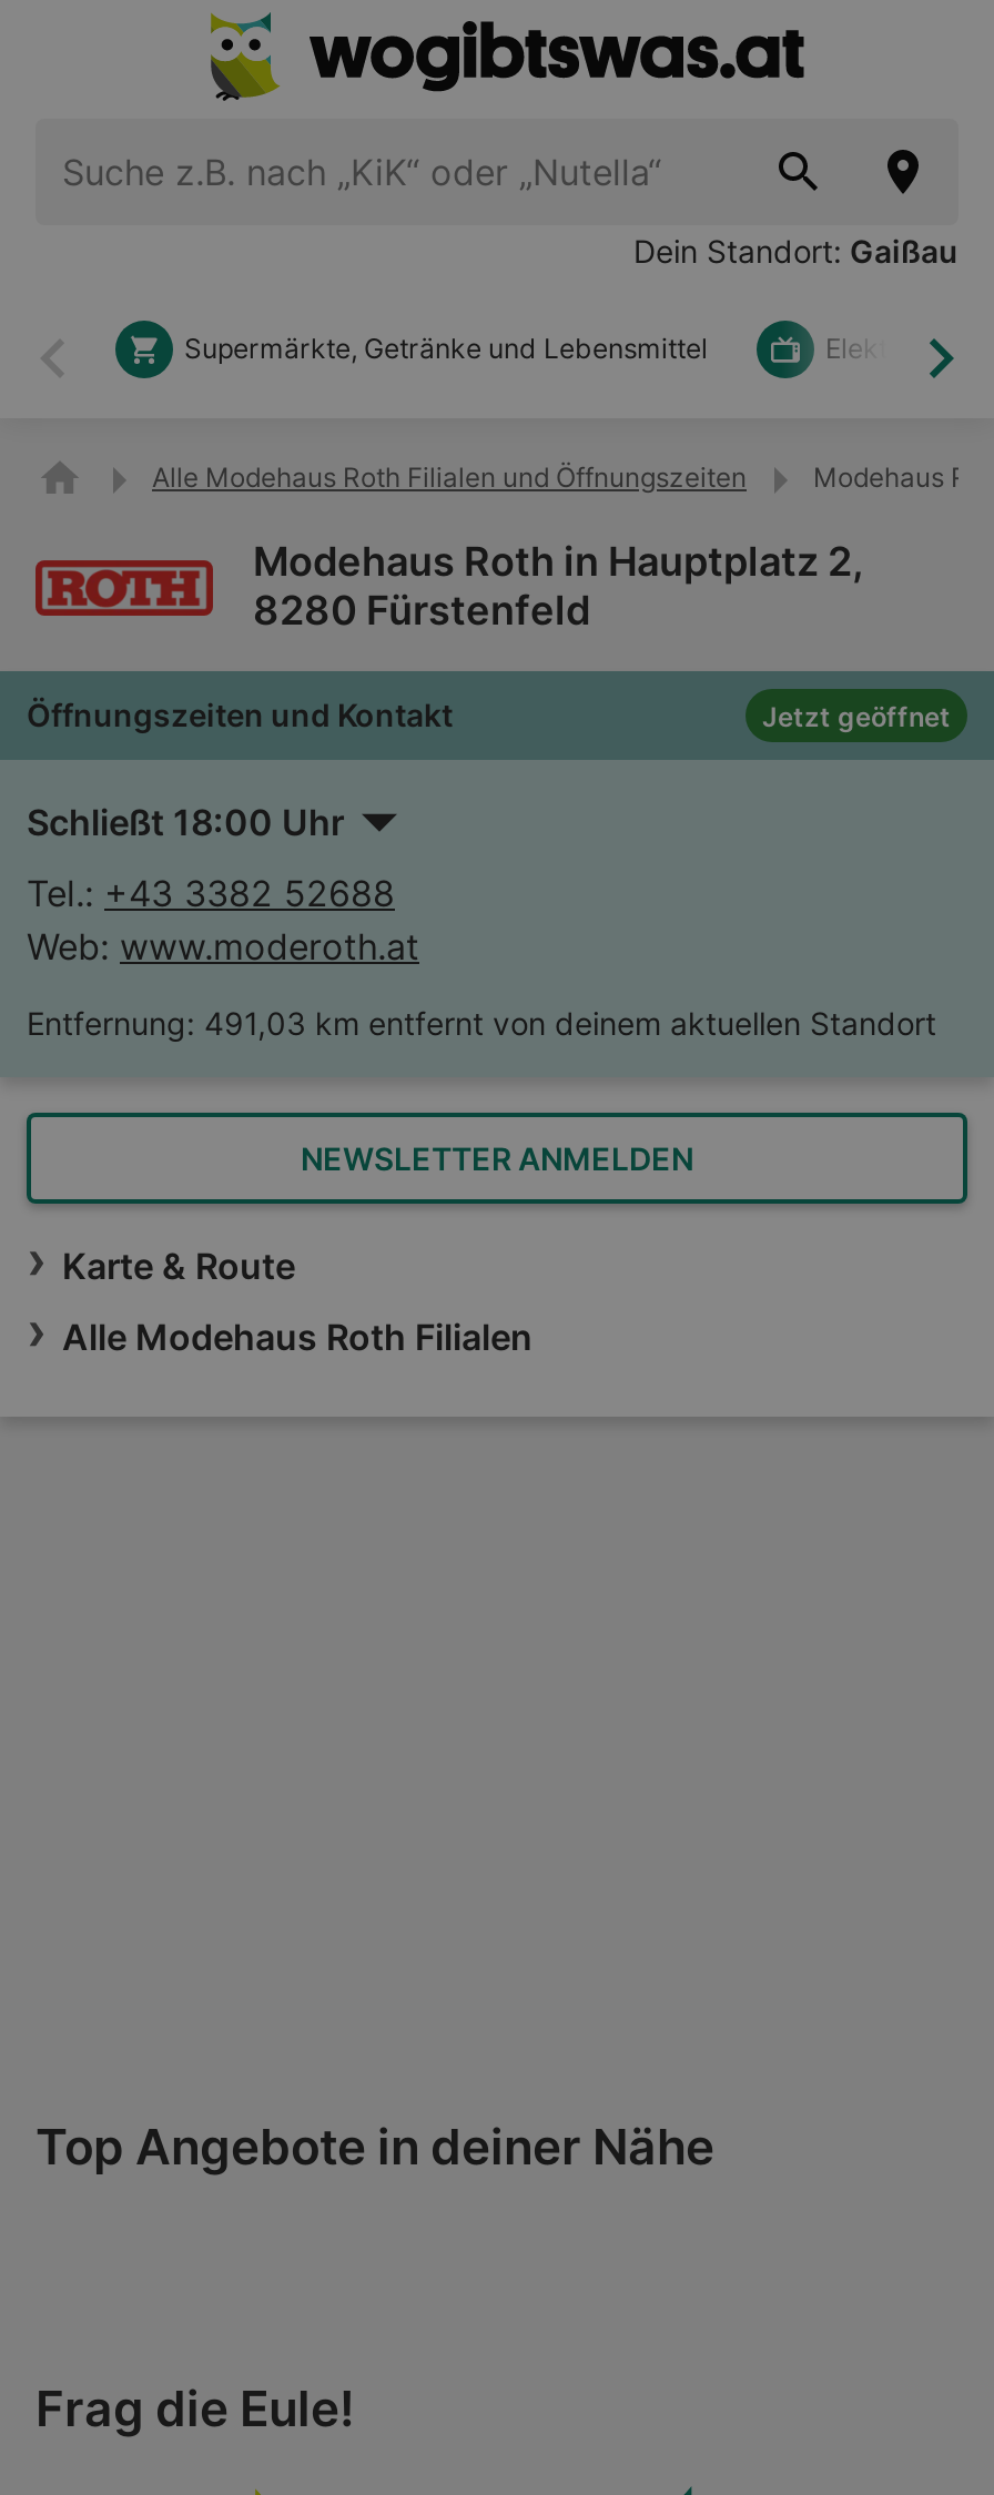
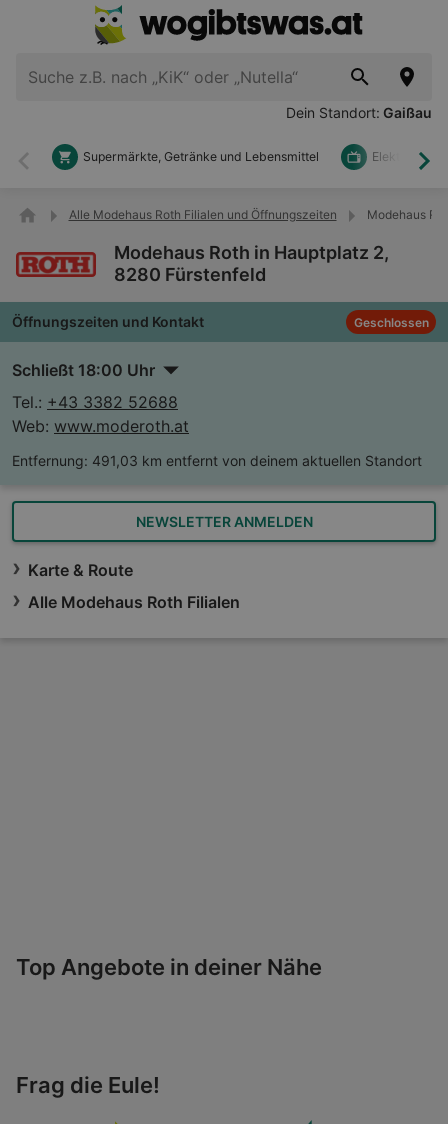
- Jetzt geöffnet
+ Geschlossen
